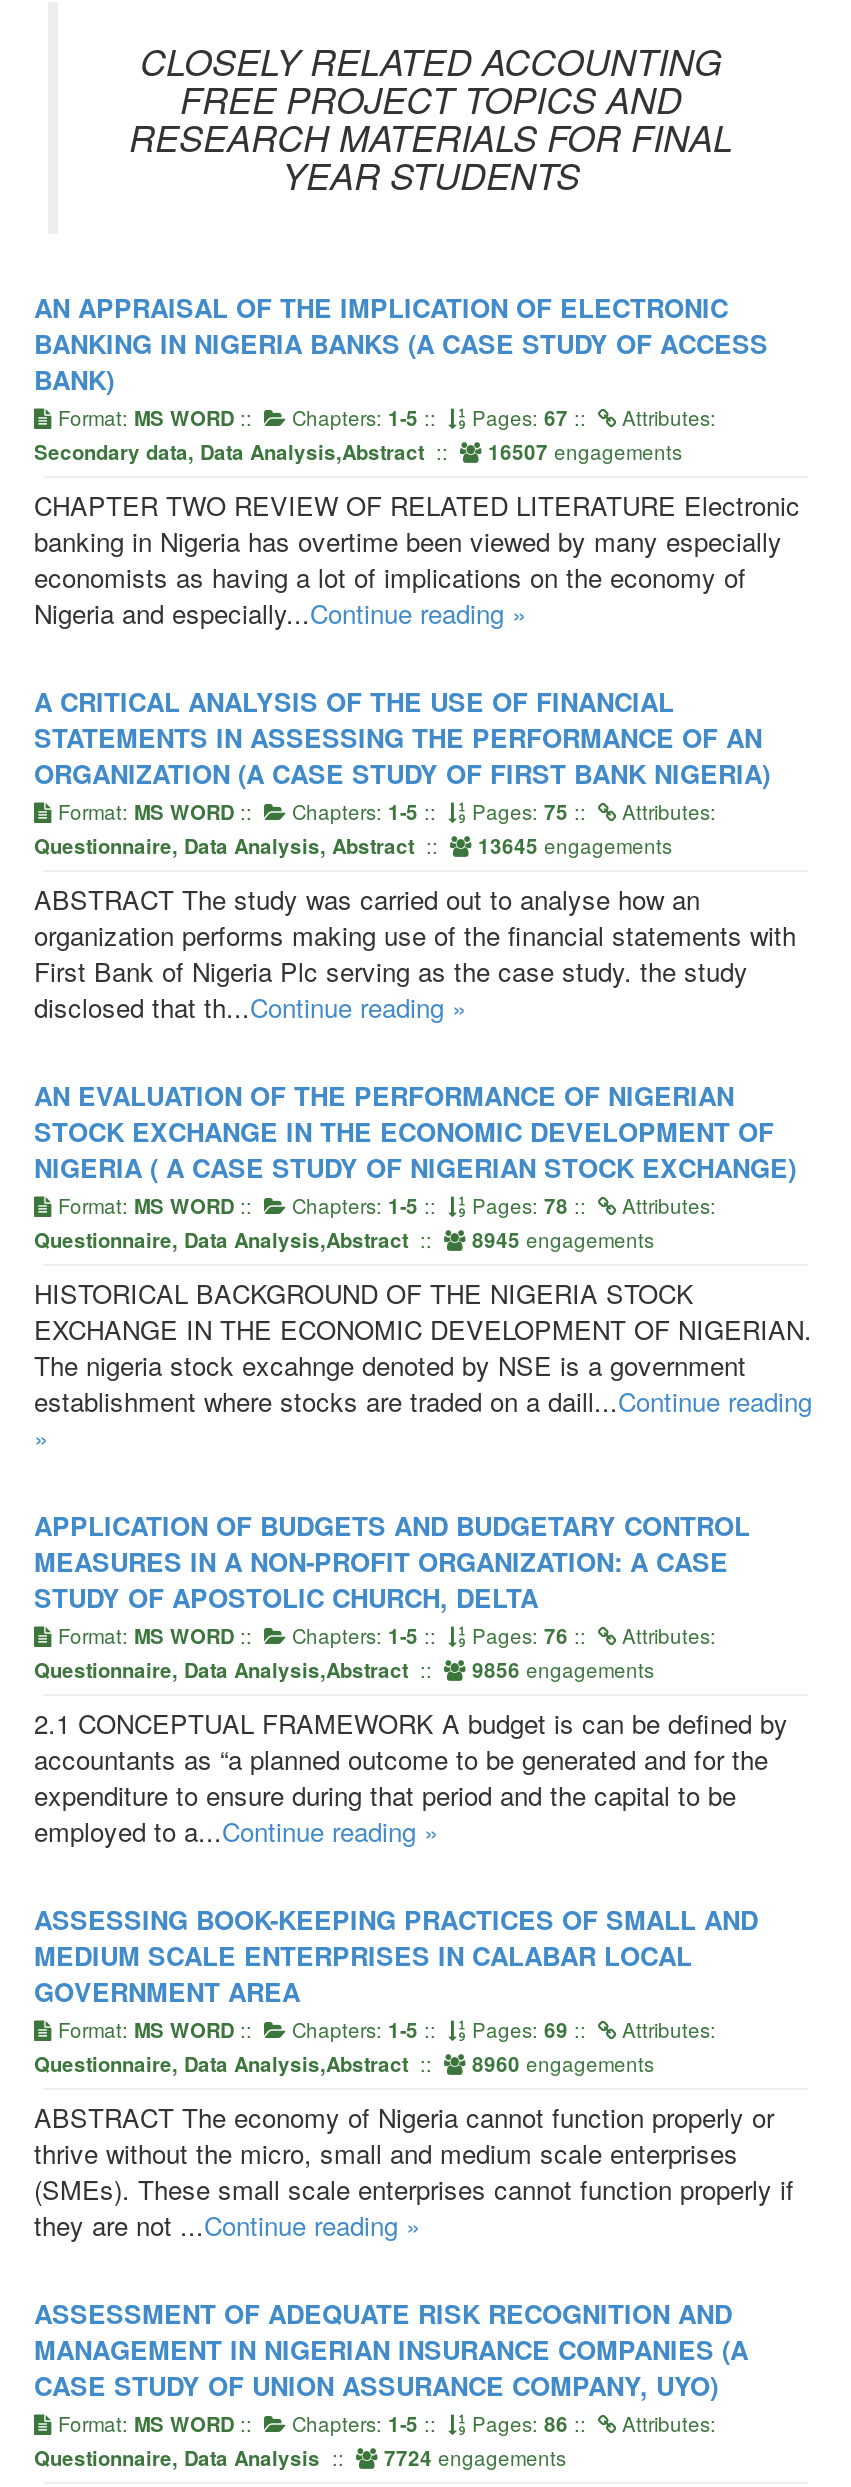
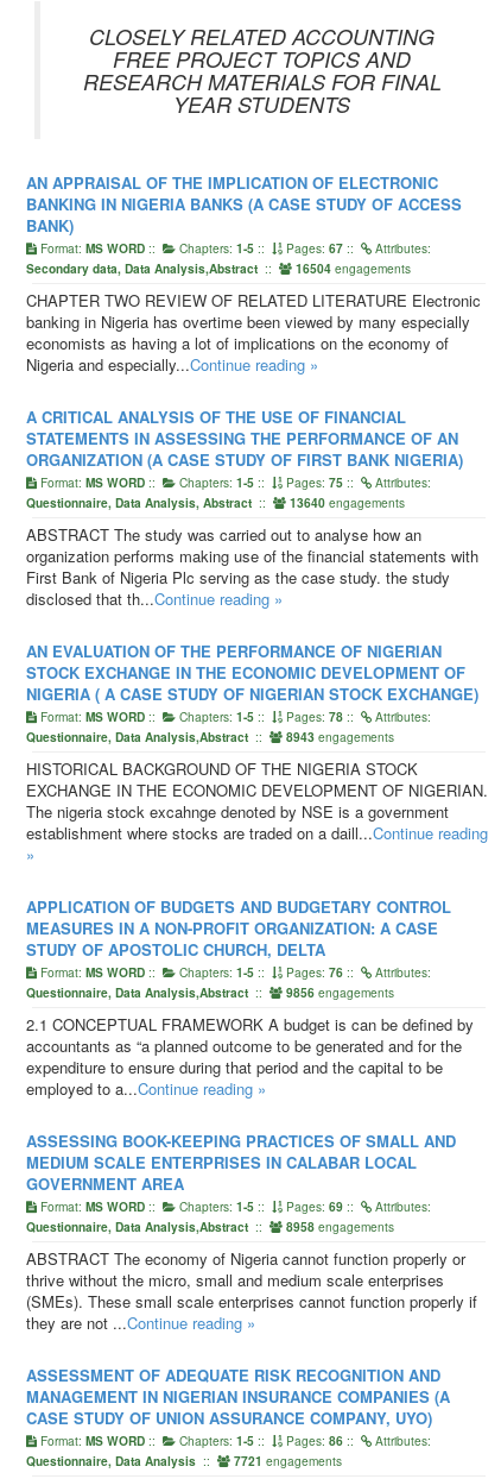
- Secondary data, Data Analysis,Abstract:: 16507 engagements
+ Secondary data, Data Analysis,Abstract:: 16504 engagements

- Questionnaire, Data Analysis, Abstract:: 13645 engagements
+ Questionnaire, Data Analysis, Abstract:: 13640 engagements

- Questionnaire, Data Analysis,Abstract:: 8945 engagements
+ Questionnaire, Data Analysis,Abstract:: 8943 engagements

- Questionnaire, Data Analysis,Abstract:: 8960 engagements
+ Questionnaire, Data Analysis,Abstract:: 8958 engagements

- Questionnaire, Data Analysis:: 7724 engagements
+ Questionnaire, Data Analysis:: 7721 engagements
